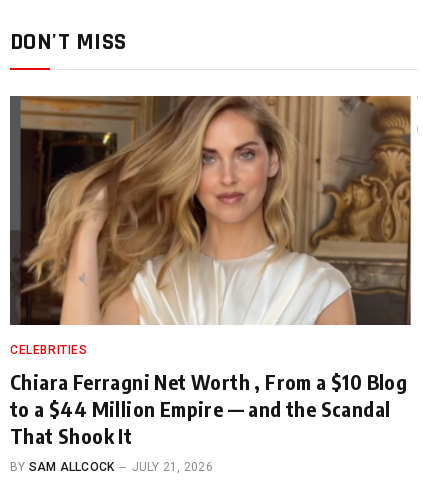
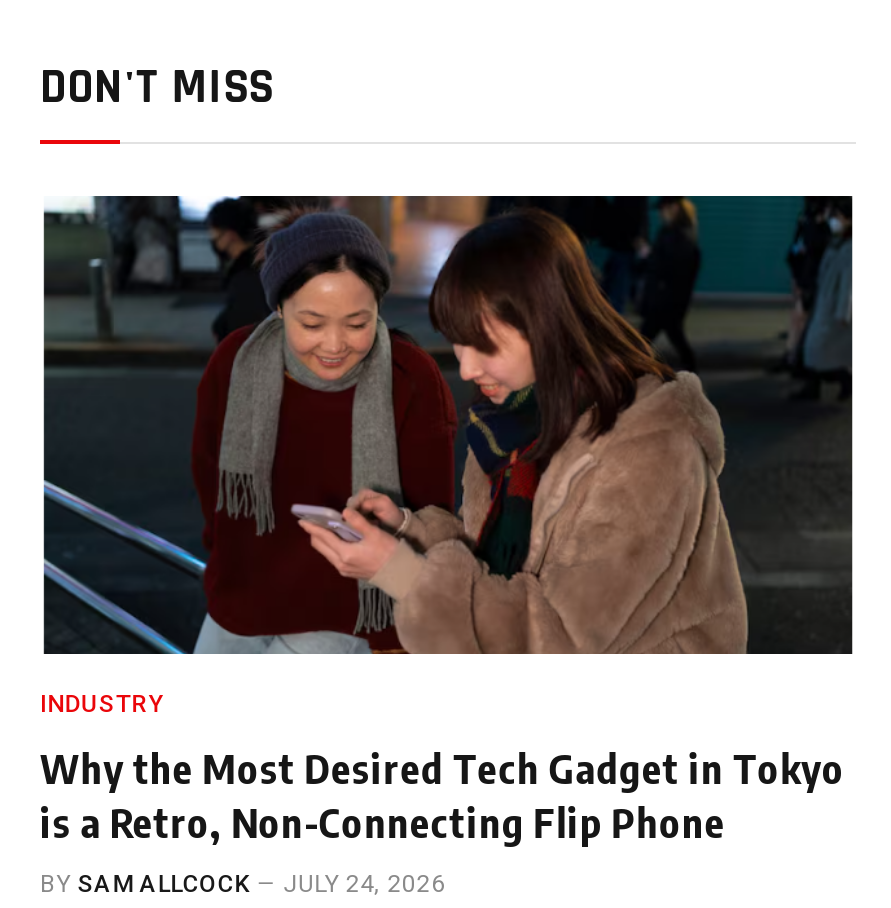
- [image]
- CELEBRITIES
+ [image]
+ INDUSTRY

- Chiara Ferragni Net Worth , From a $10 Blog
- to a $44 Million Empire — and the Scandal
- That Shook It
+ Why the Most Desired Tech Gadget in Tokyo
+ is a Retro, Non-Connecting Flip Phone

- BY SAM ALLCOCK JULY 21, 2026
+ BY SAM ALLCOCK JULY 24, 2026
